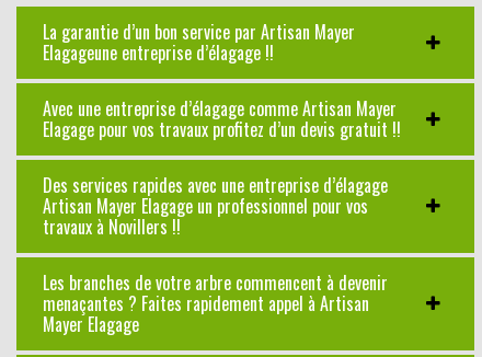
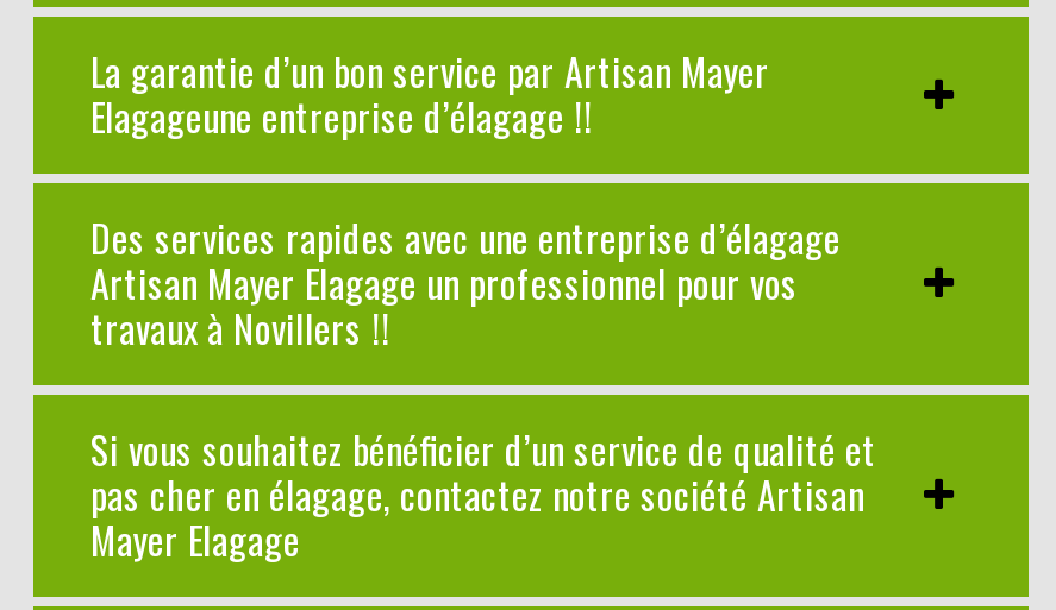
- Avec une entreprise d’élagage comme Artisan Mayer
- Elagage pour vos travaux profitez d’un devis gratuit !!

- Les branches de votre arbre commencent à devenir
- menaçantes ? Faites rapidement appel à Artisan
+ Si vous souhaitez bénéficier d’un service de qualité et
+ pas cher en élagage, contactez notre société Artisan
